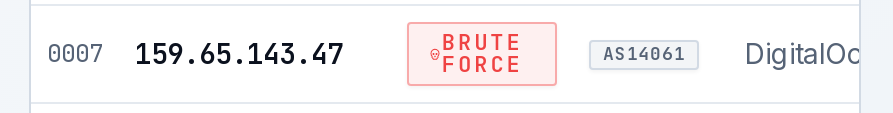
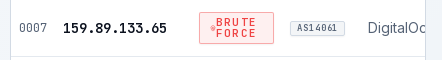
- 0007 159.65.143.47
+ 0007 159.89.133.65
